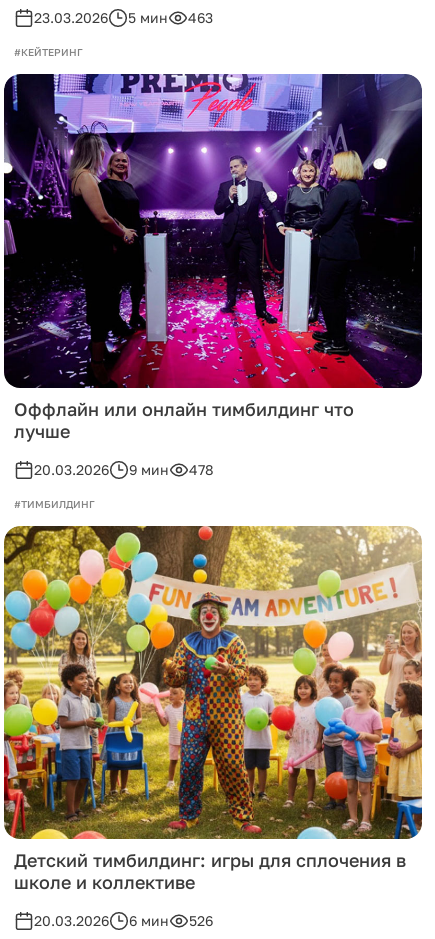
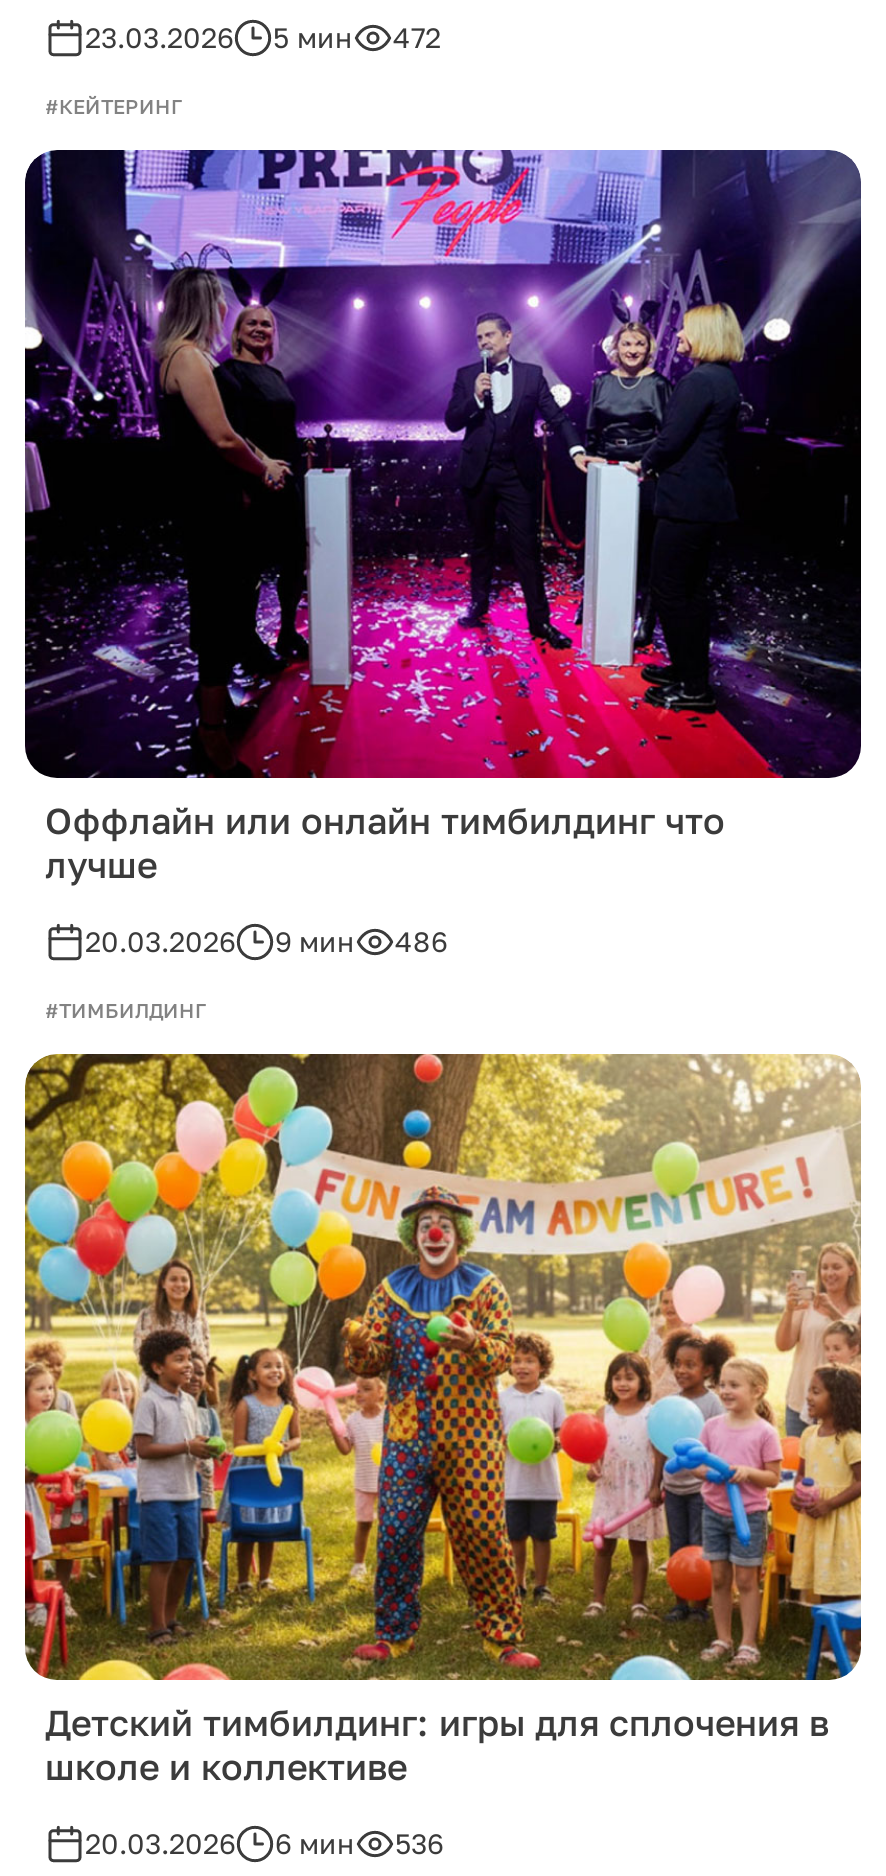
- 23.03.2026 5 мин 463
+ 23.03.2026 5 мин 472

- 20.03.2026 9 мин 478
+ 20.03.2026 9 мин 486

- 20.03.2026 6 мин 526
+ 20.03.2026 6 мин 536
